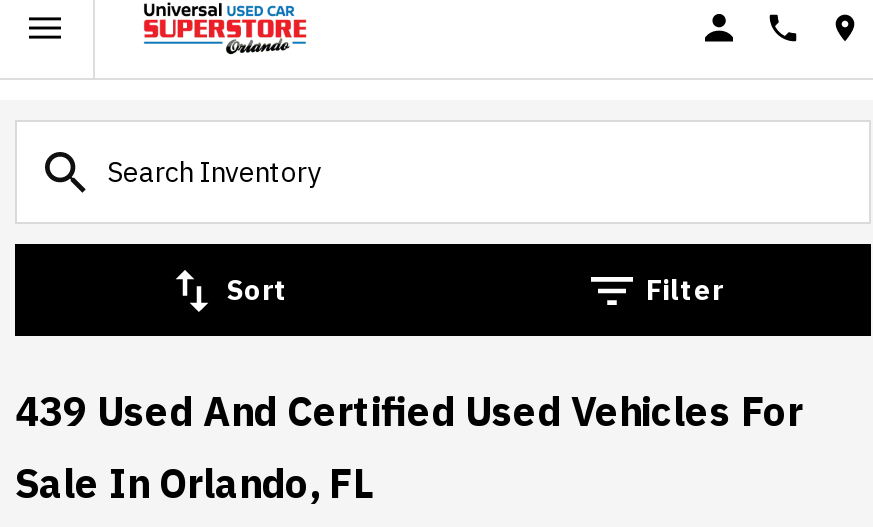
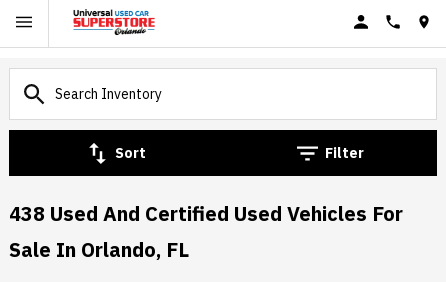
- 439 Used And Certified Used Vehicles For
+ 438 Used And Certified Used Vehicles For
